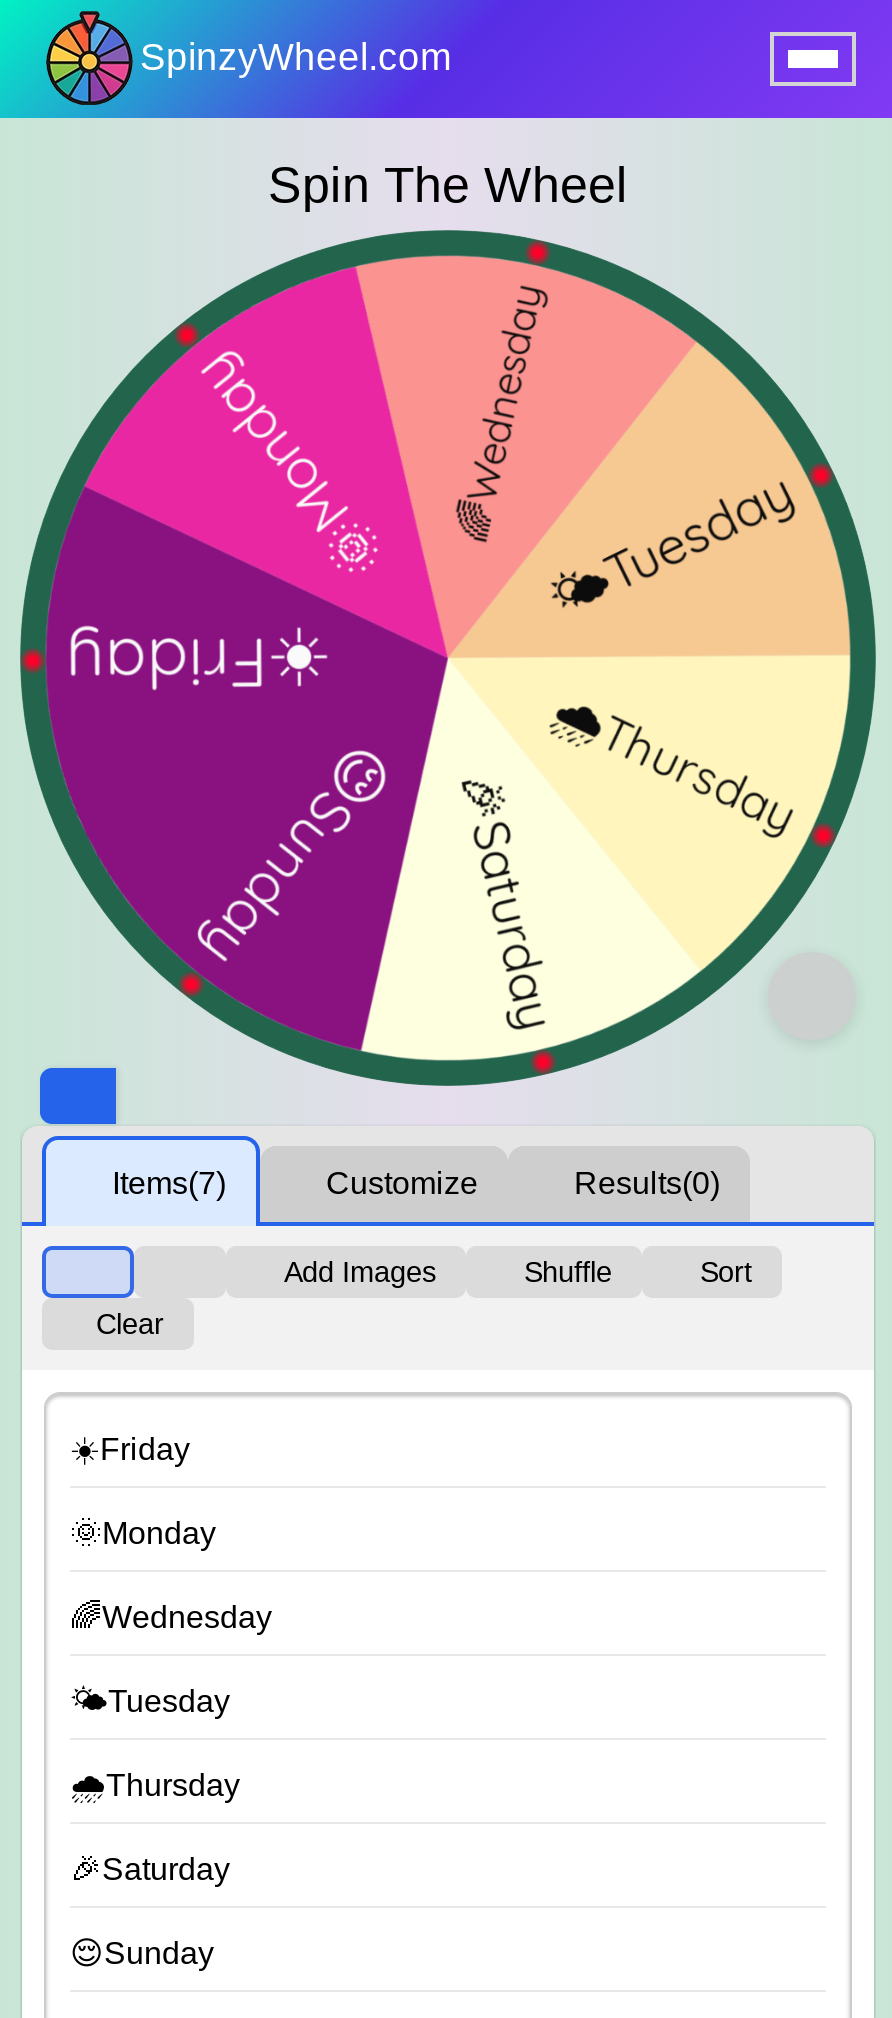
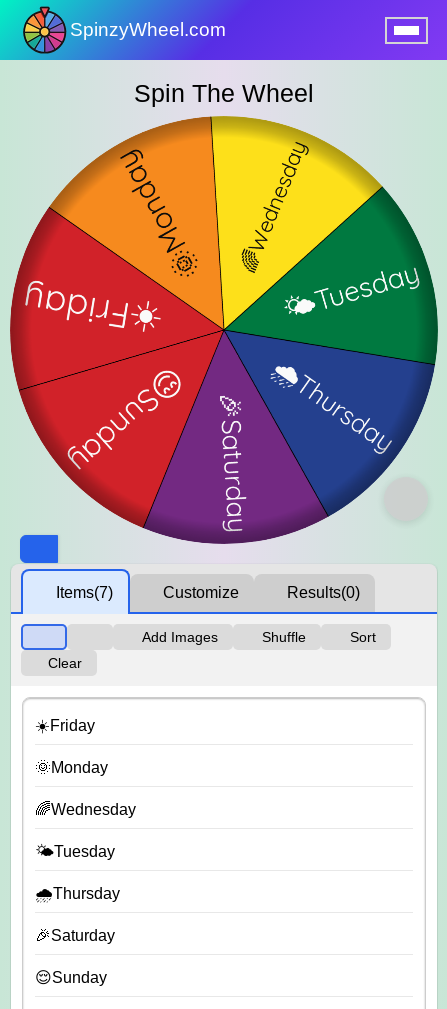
- [image]
+ [image]
